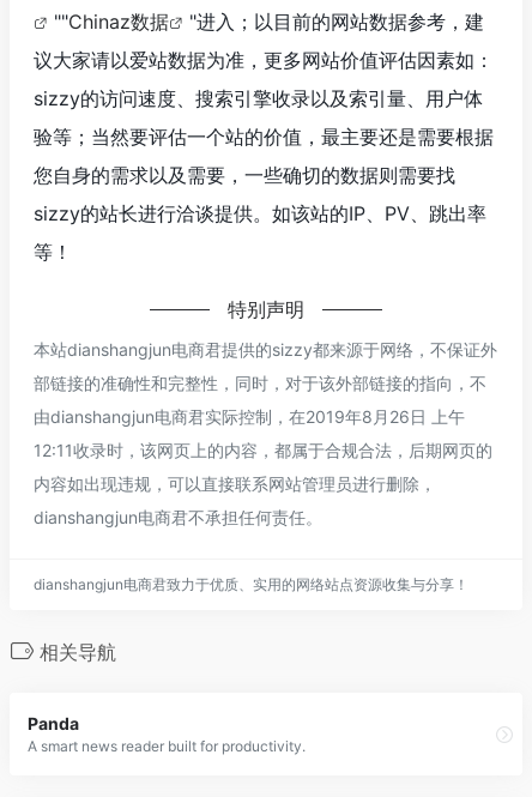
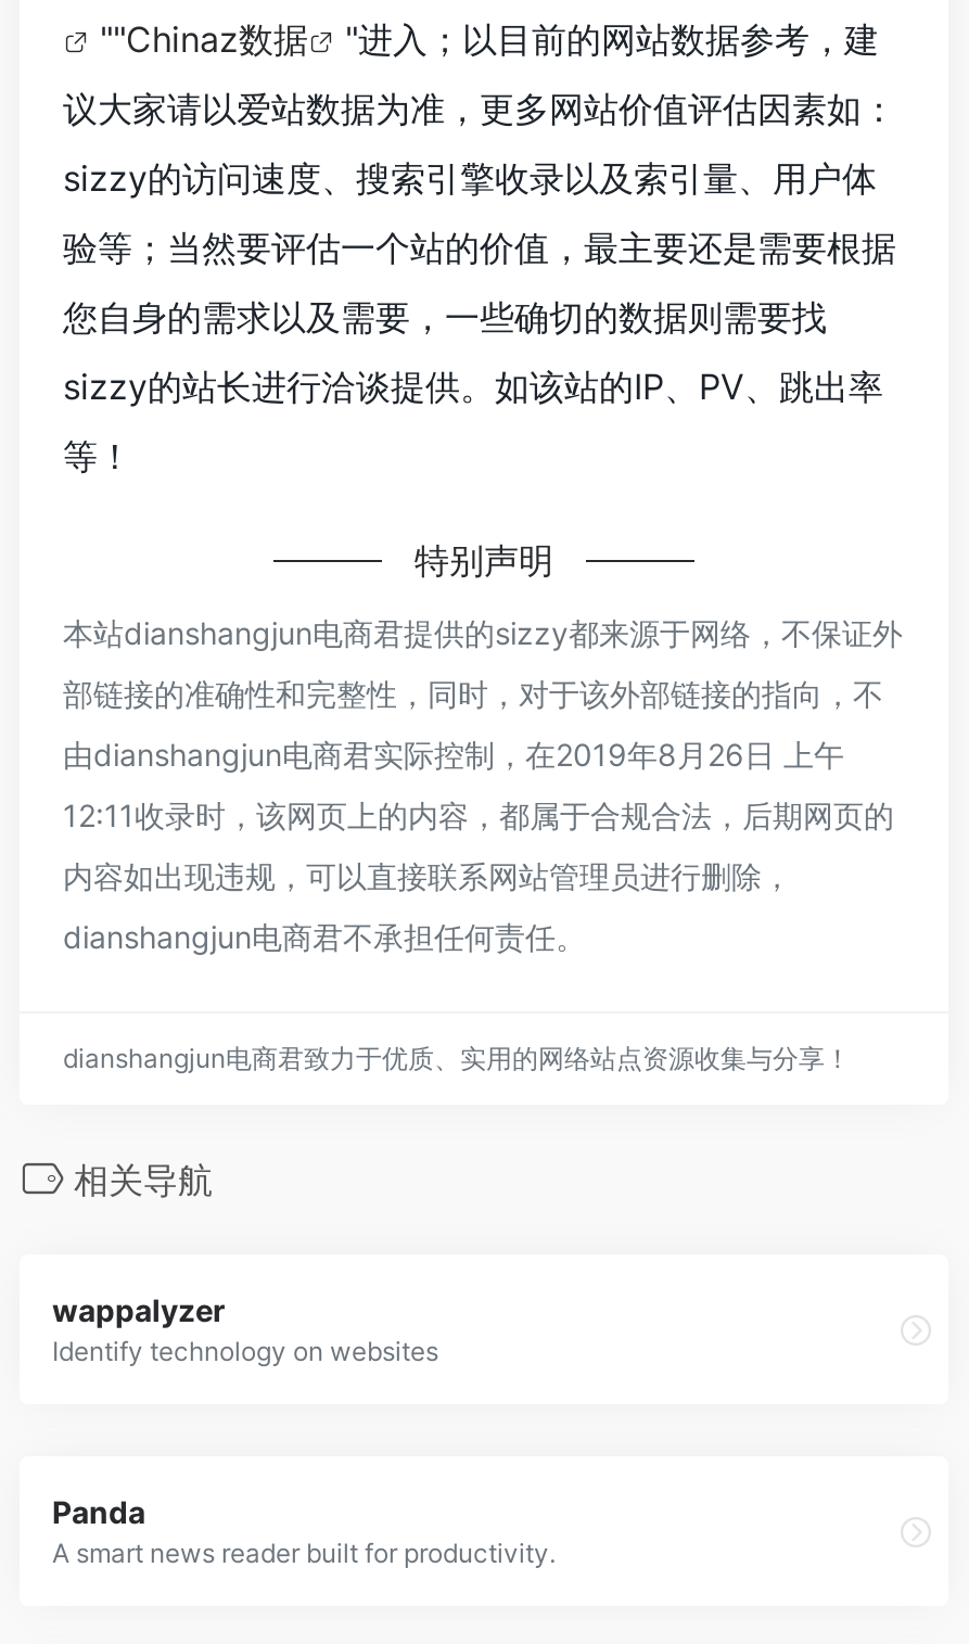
+ wappalyzer
+ Identify technology on websites
